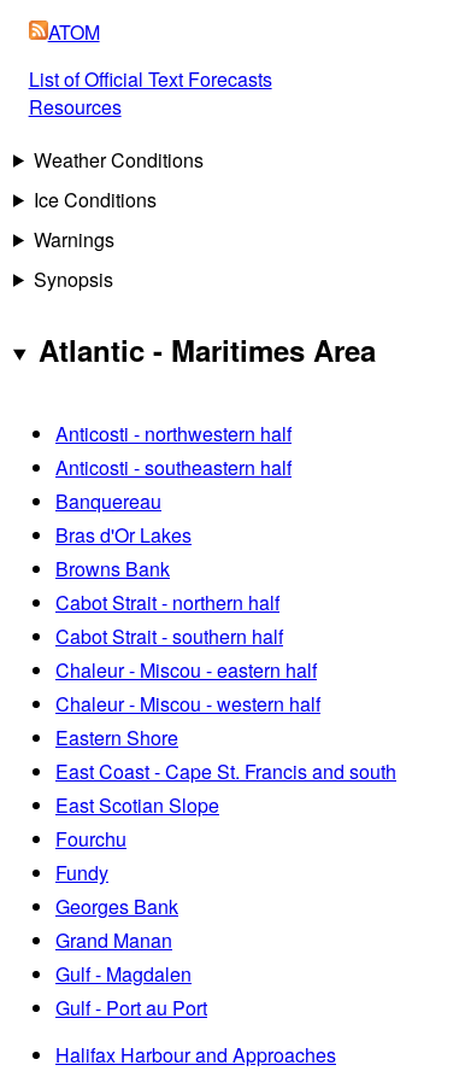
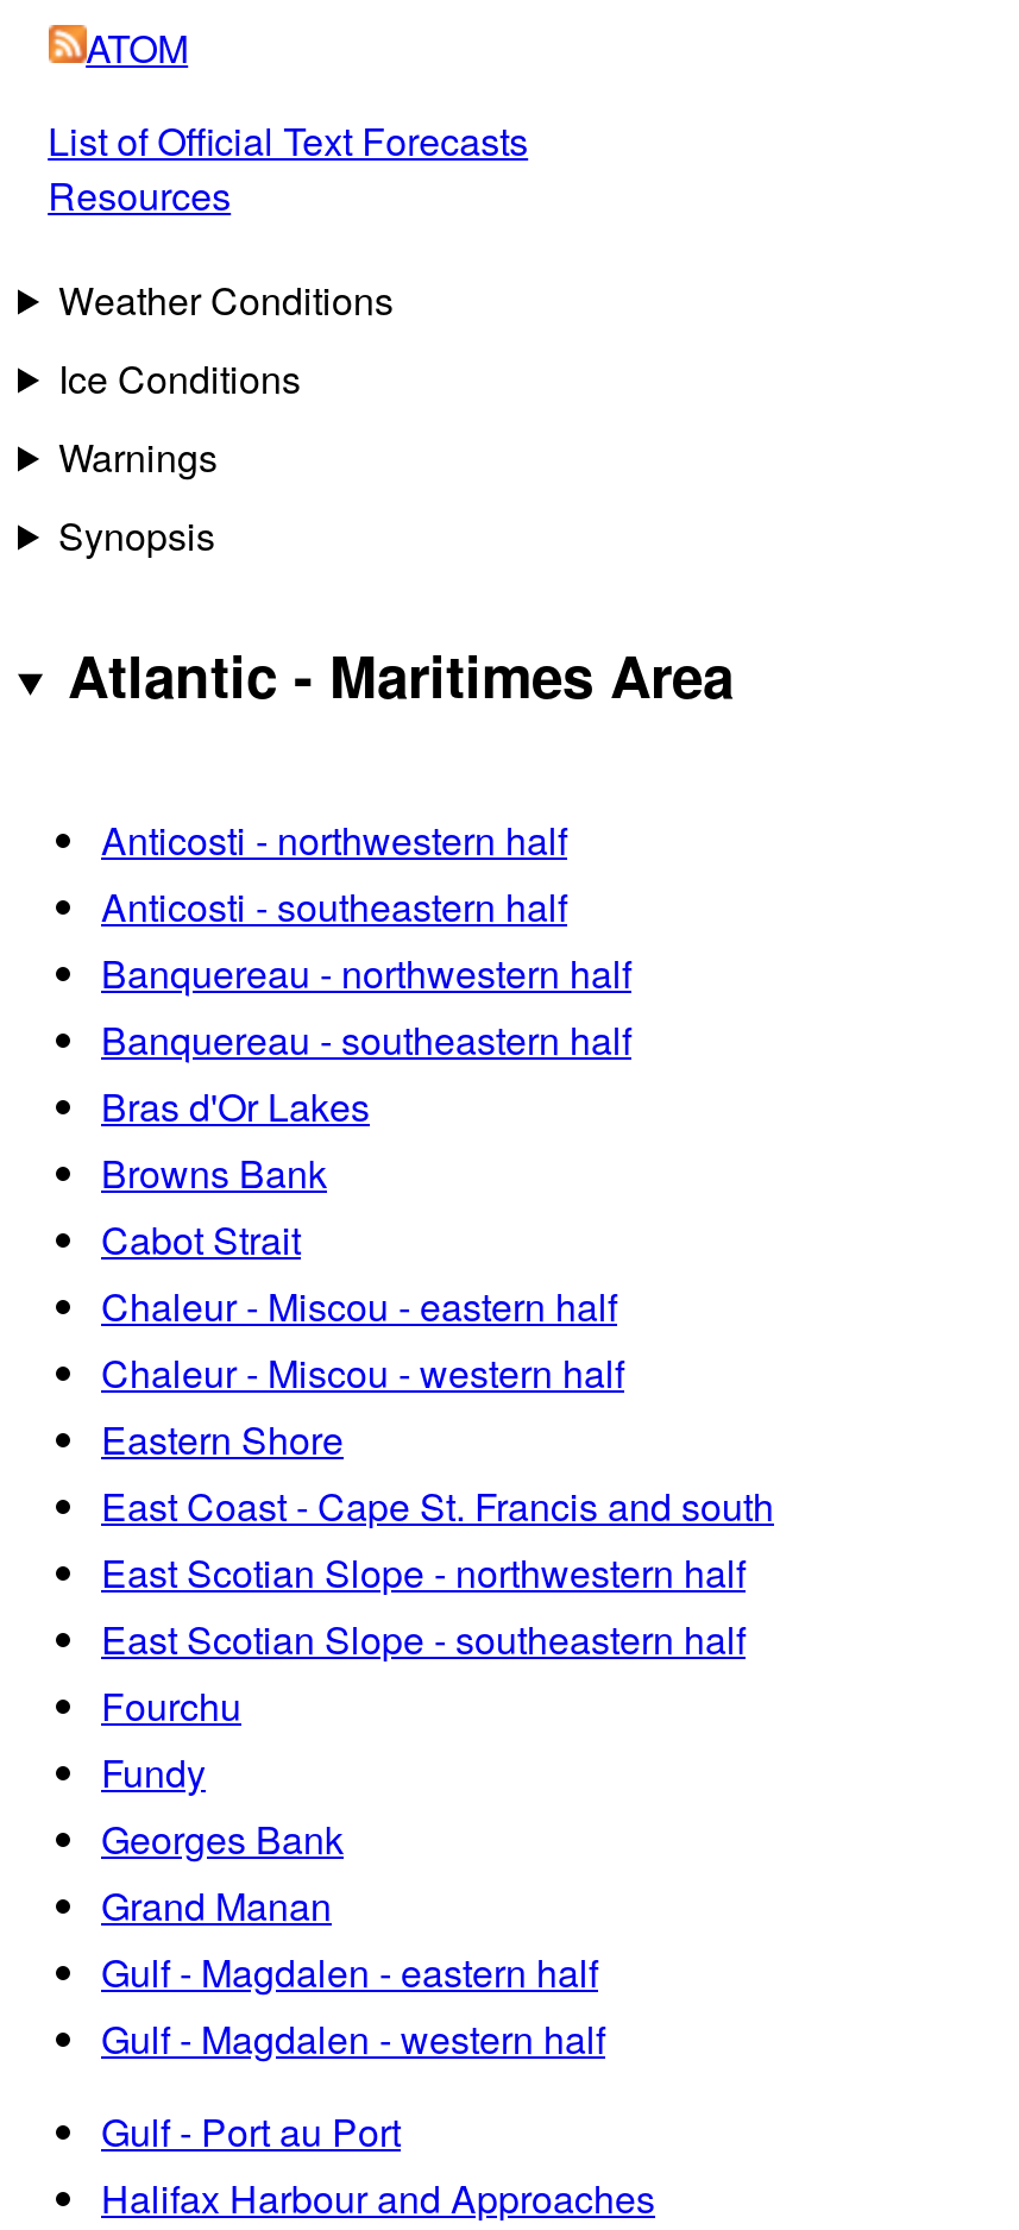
- Banquereau
+ Banquereau - northwestern half
+ Banquereau - southeastern half

- Cabot Strait - northern half
- Cabot Strait - southern half
+ Cabot Strait

- East Scotian Slope
+ East Scotian Slope - northwestern half
+ East Scotian Slope - southeastern half

- Gulf - Magdalen
+ Gulf - Magdalen - eastern half
+ Gulf - Magdalen - western half
